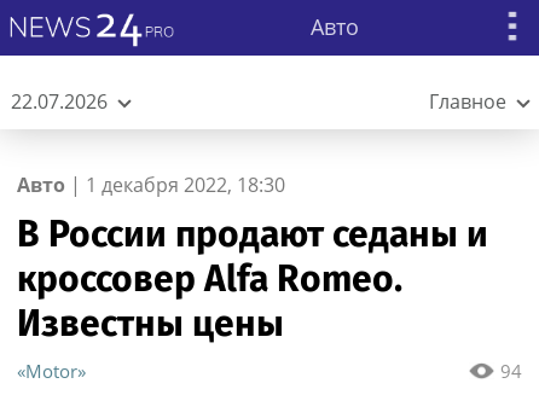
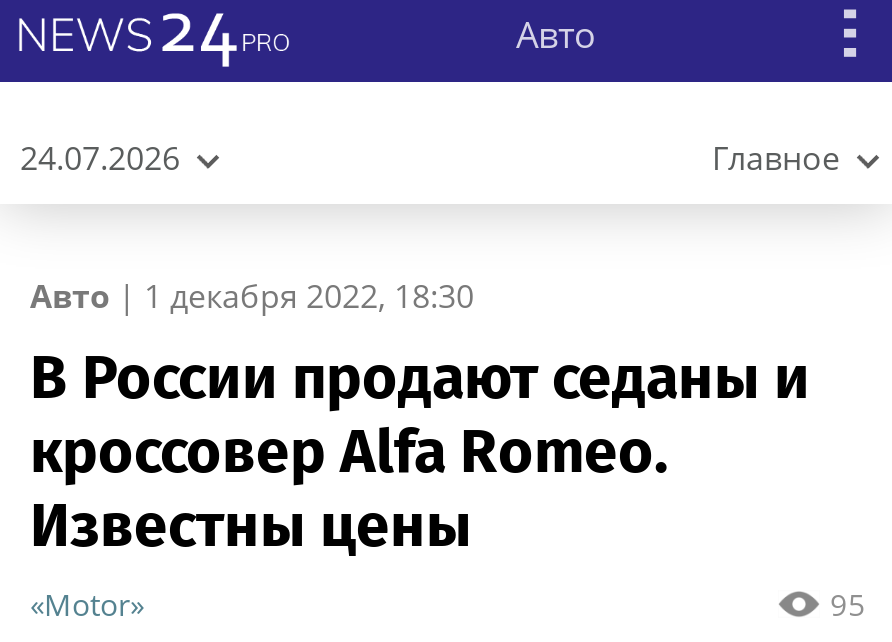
- 22.07.2026
+ 24.07.2026

- 94
+ 95
